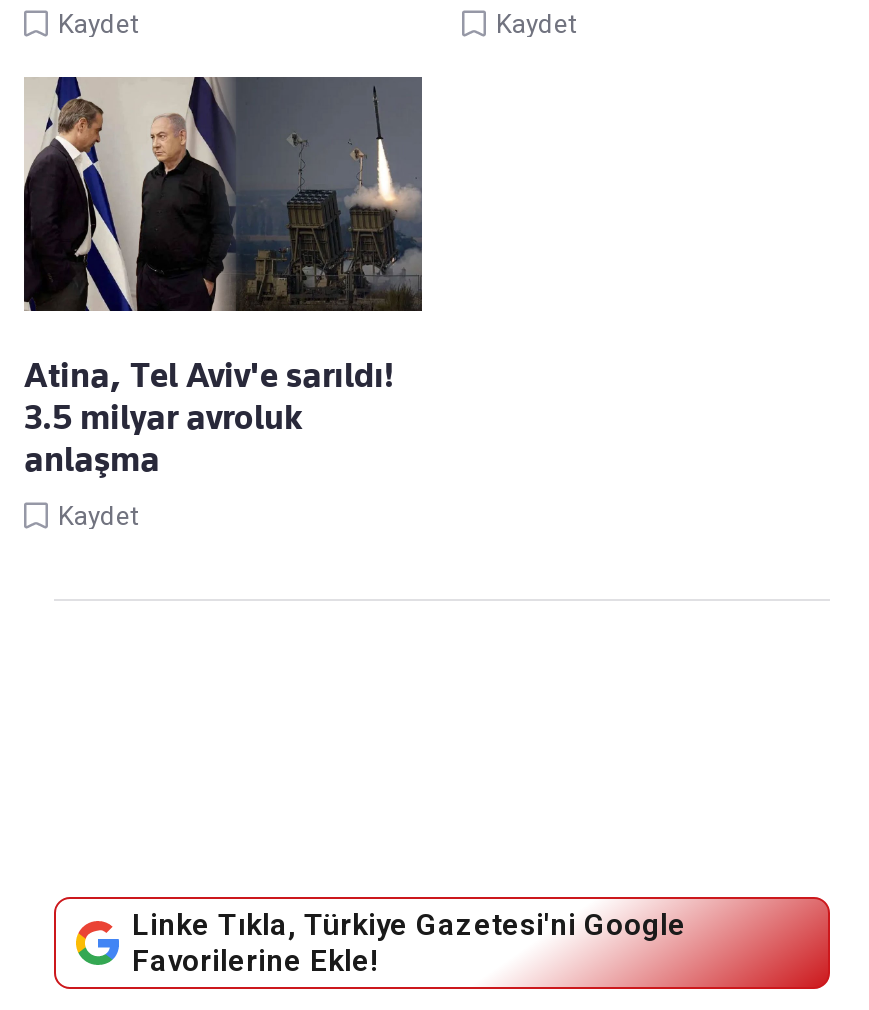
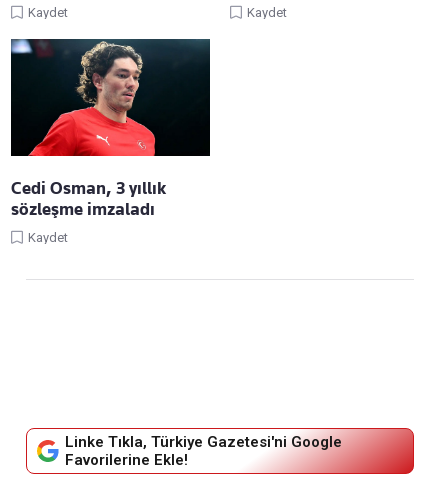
- [image]
- Atina, Tel Aviv'e sarıldı!
- 3.5 milyar avroluk
- anlaşma
+ [image]
+ Cedi Osman, 3 yıllık
+ sözleşme imzaladı
